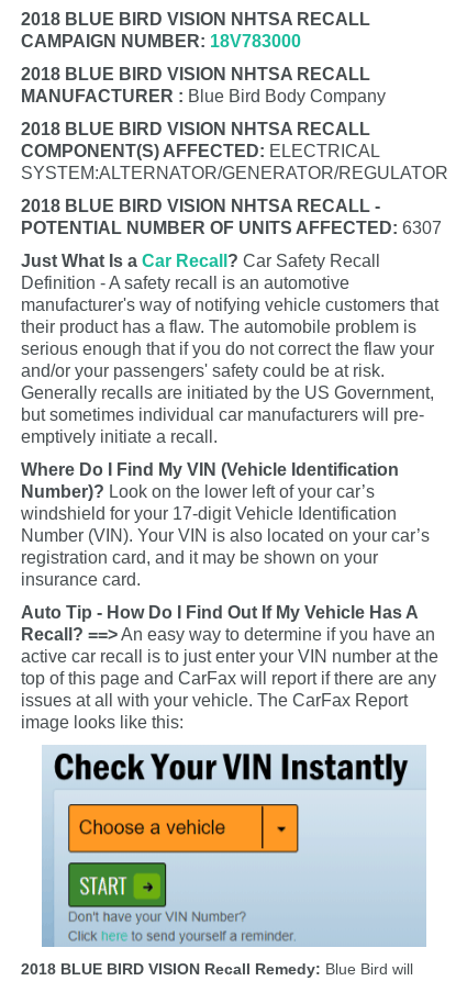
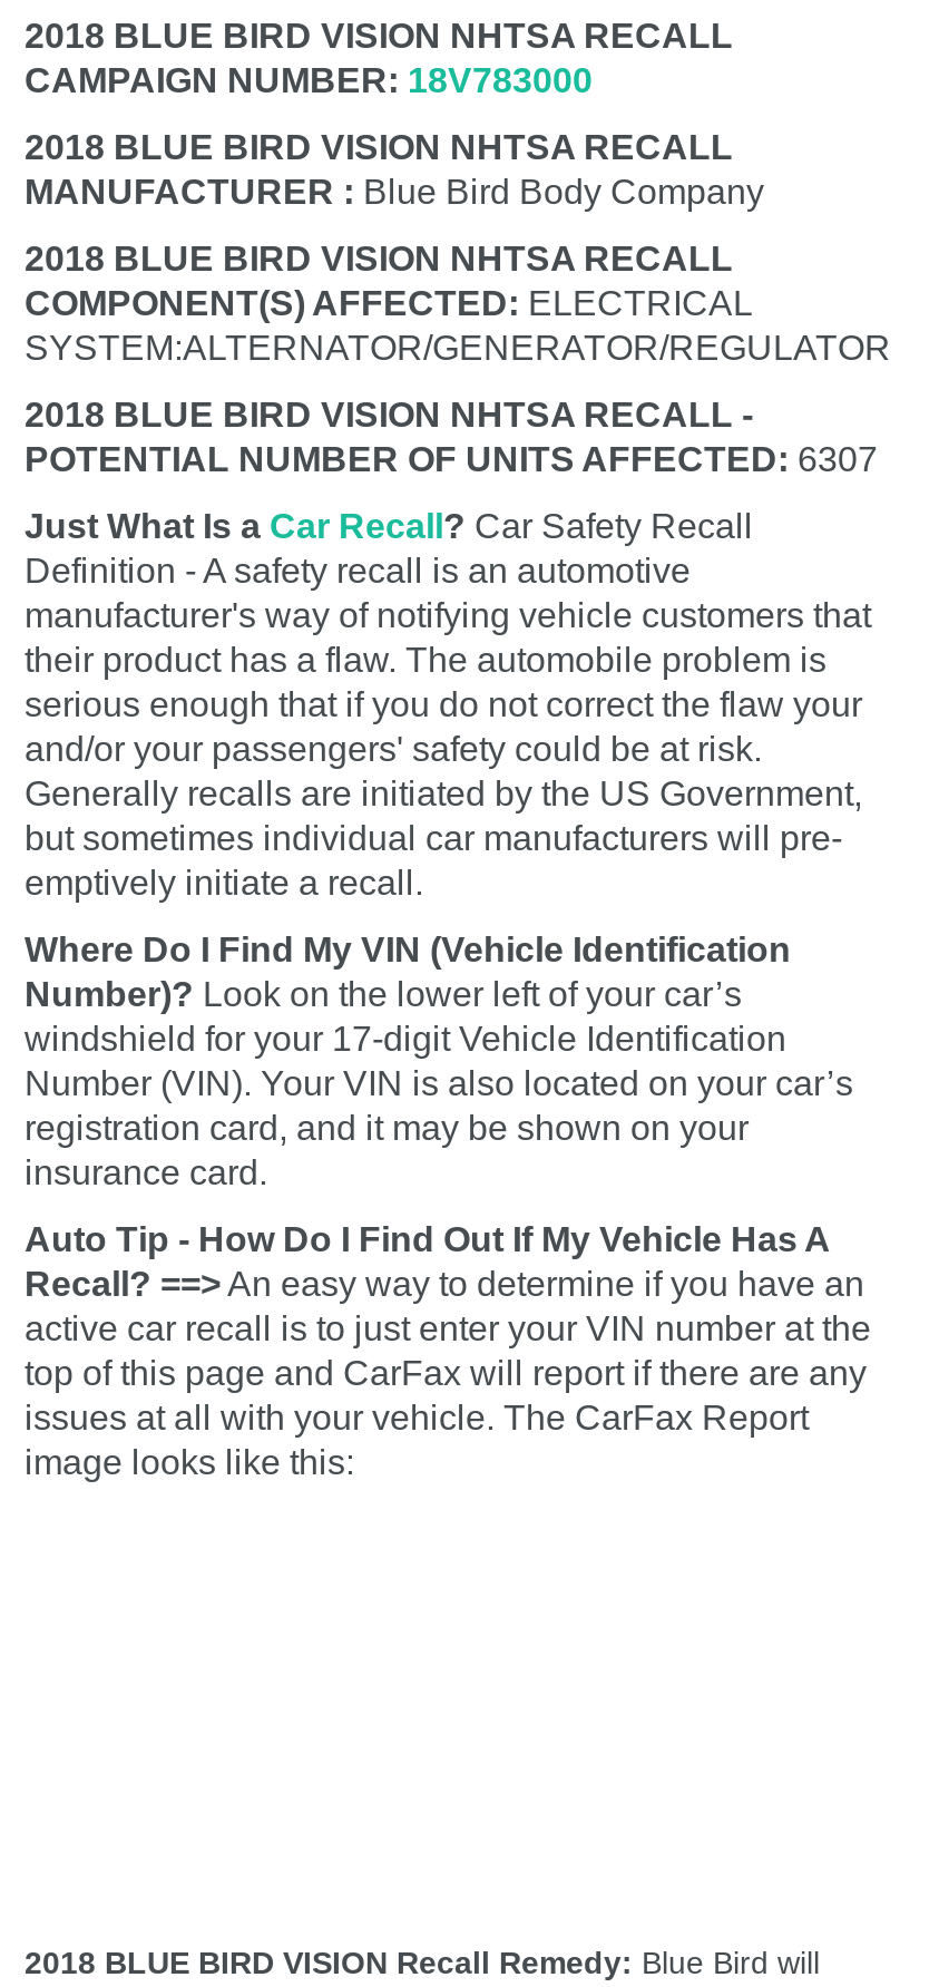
- [image]
